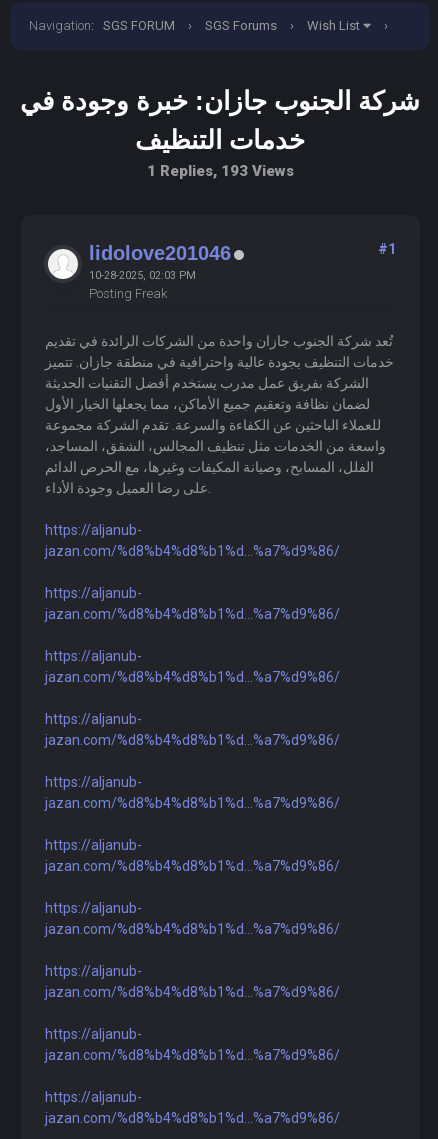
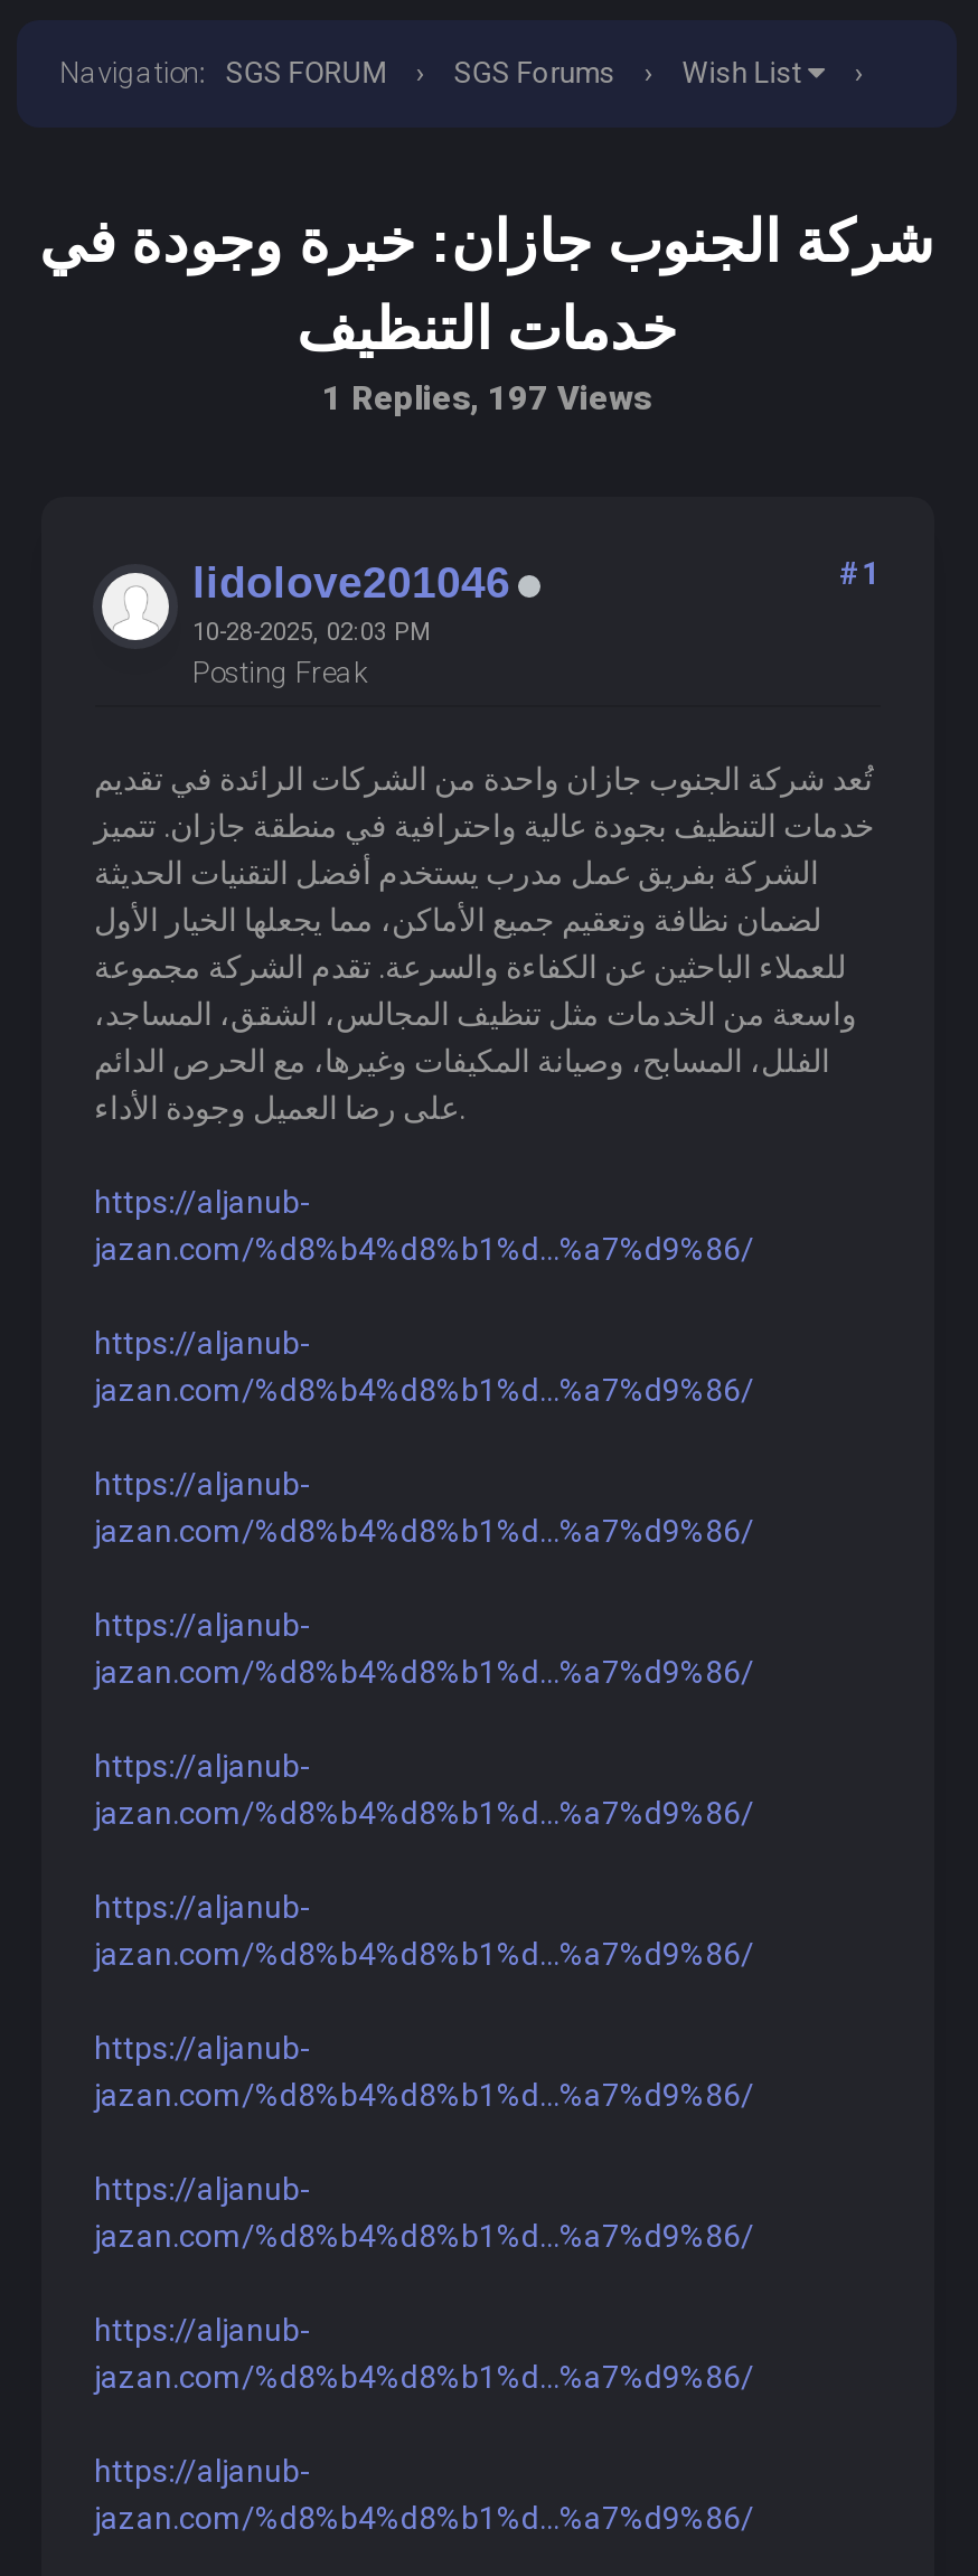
- 1 Replies, 193 Views
+ 1 Replies, 197 Views
